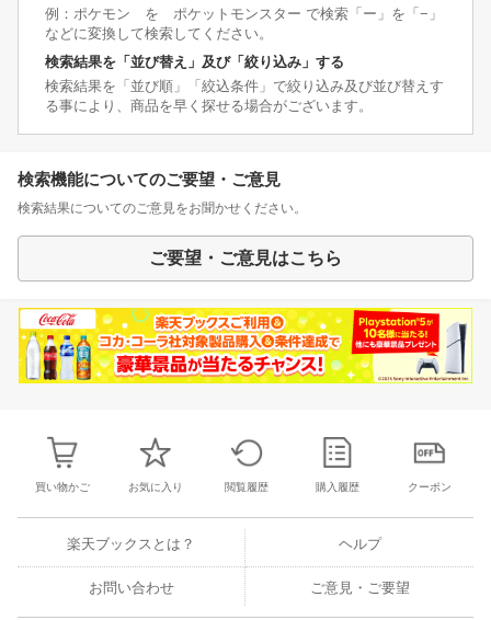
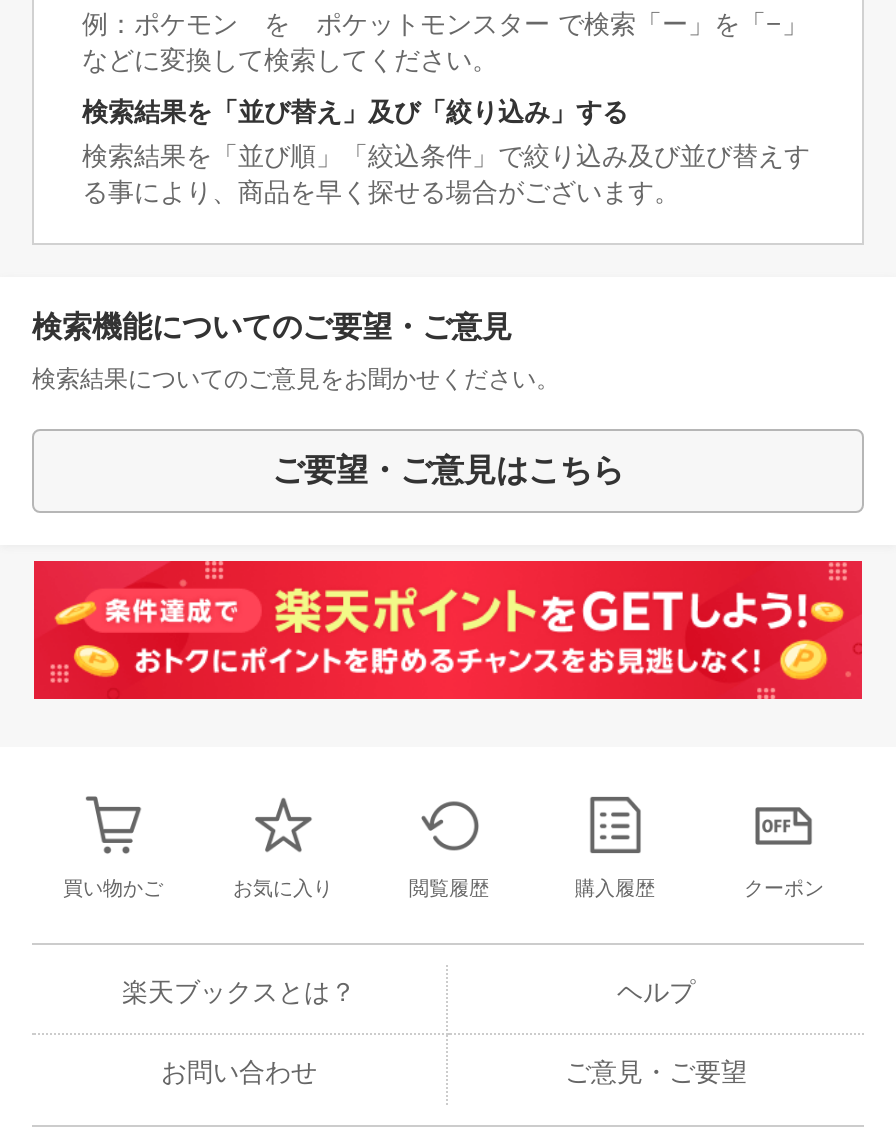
- [image]
+ [image]
